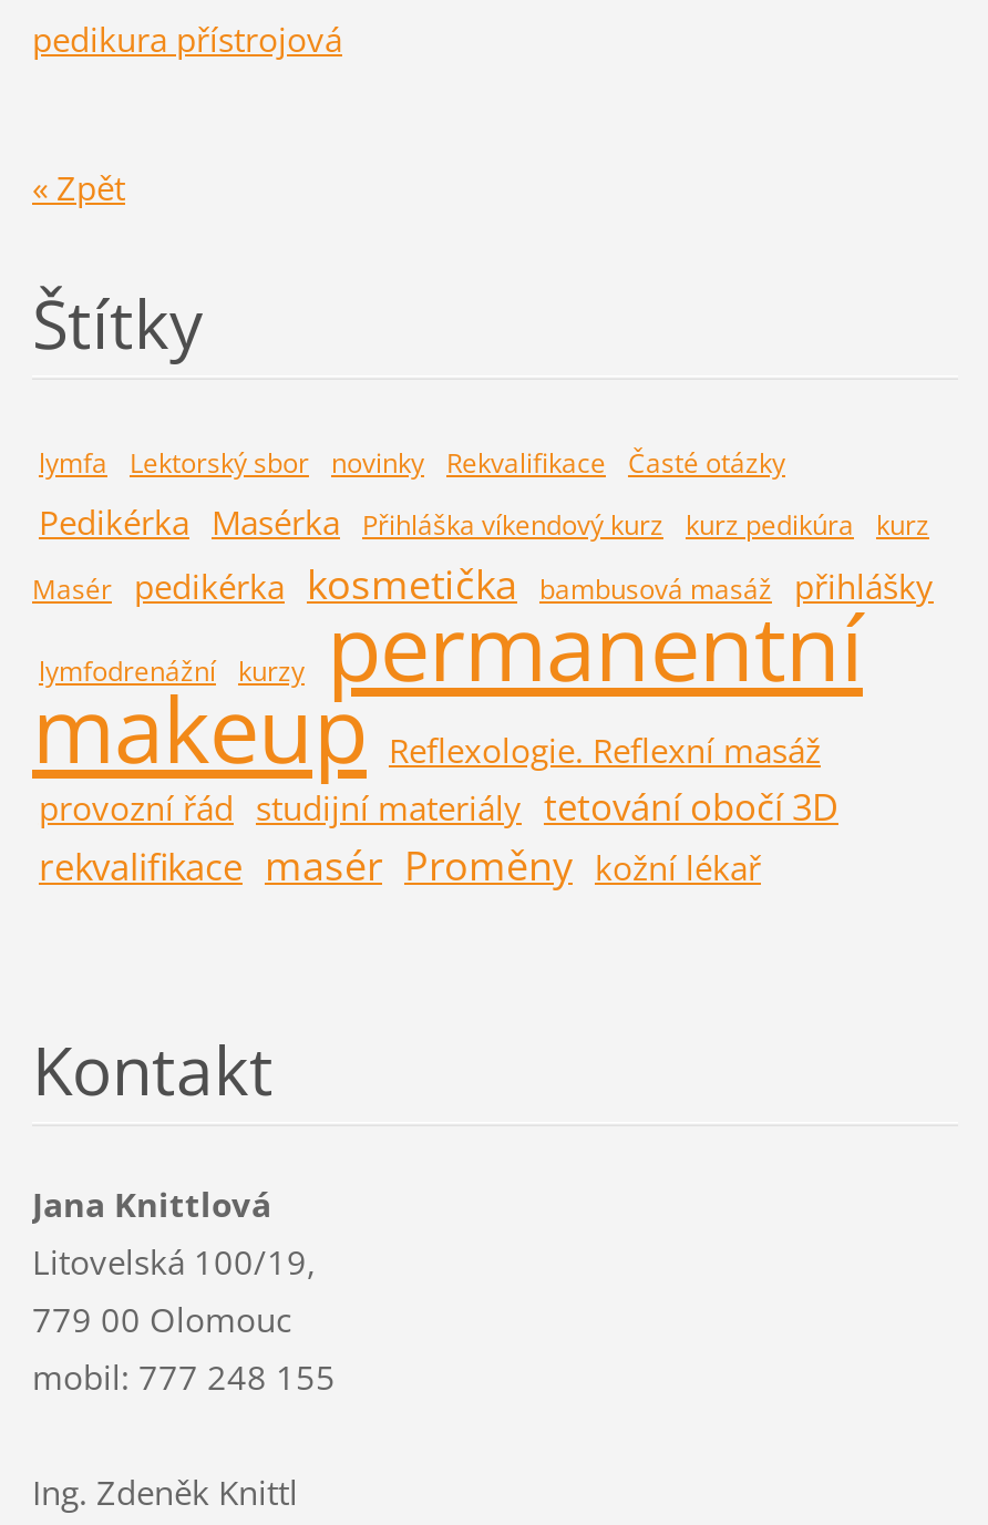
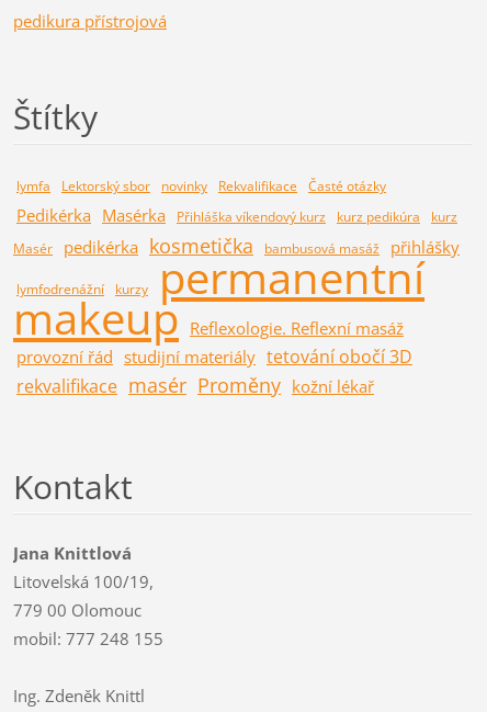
- « Zpět
